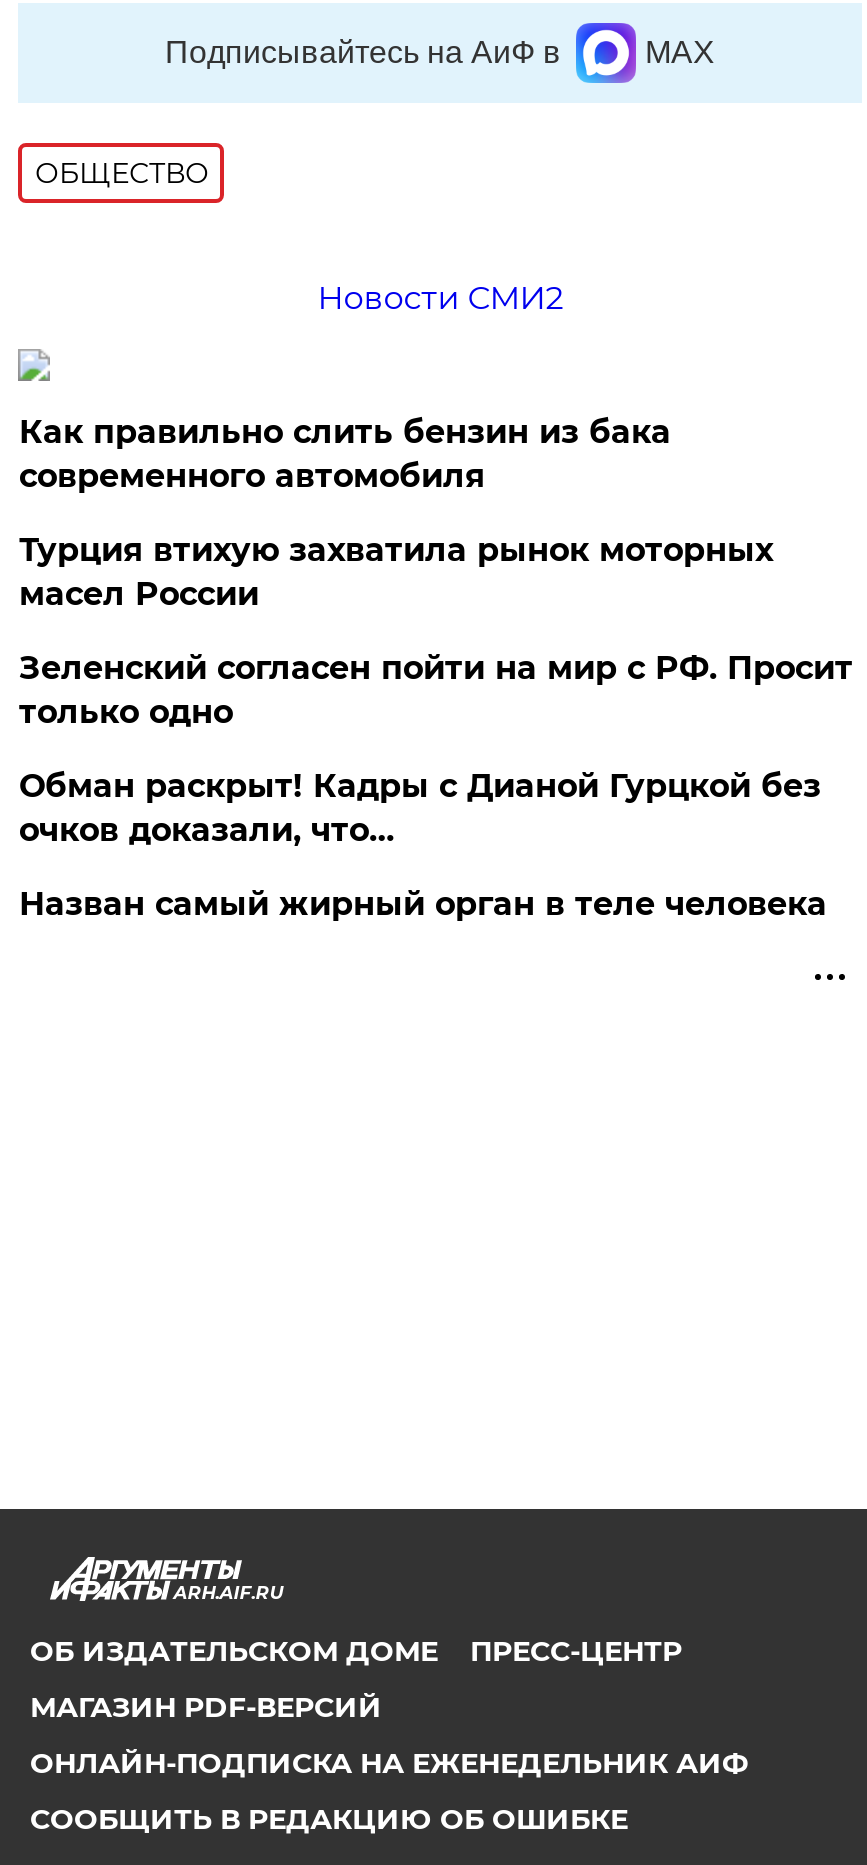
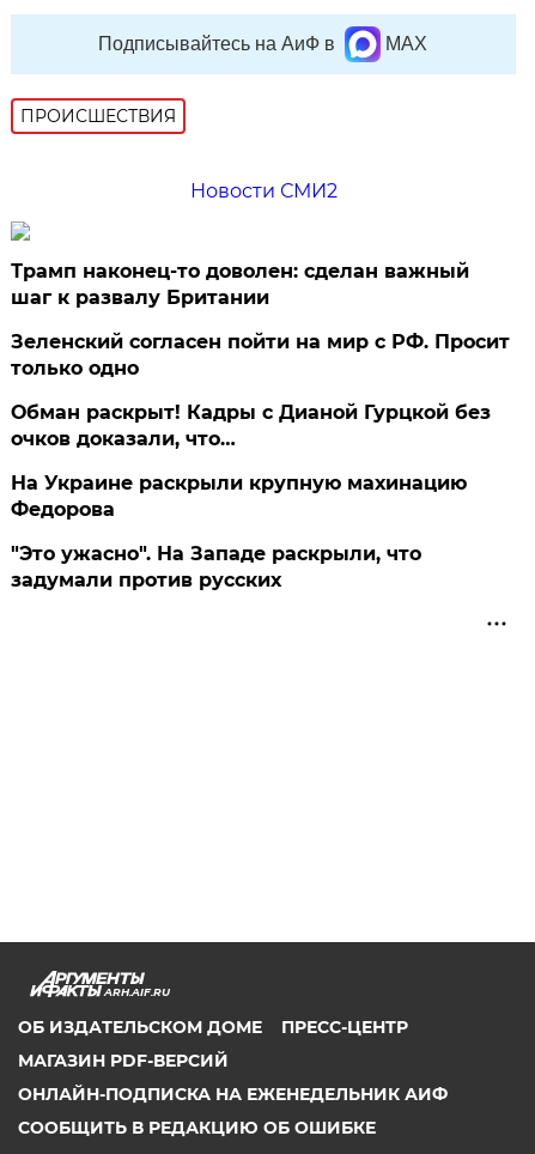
- ОБЩЕСТВО
+ ПРОИСШЕСТВИЯ

- Как правильно слить бензин из бака
- современного автомобиля
- Турция втихую захватила рынок моторных
- масел России
+ Трамп наконец-то доволен: сделан важный
+ шаг к развалу Британии

moved up: Зеленский согласен пойти на мир с РФ. Просит | только одно | Обман раскрыт! Кадры с Дианой Гурцкой без | очков доказали, что…

- Назван самый жирный орган в теле человека
+ На Украине раскрыли крупную махинацию
+ Федорова
+ "Это ужасно". На Западе раскрыли, что
+ задумали против русских
